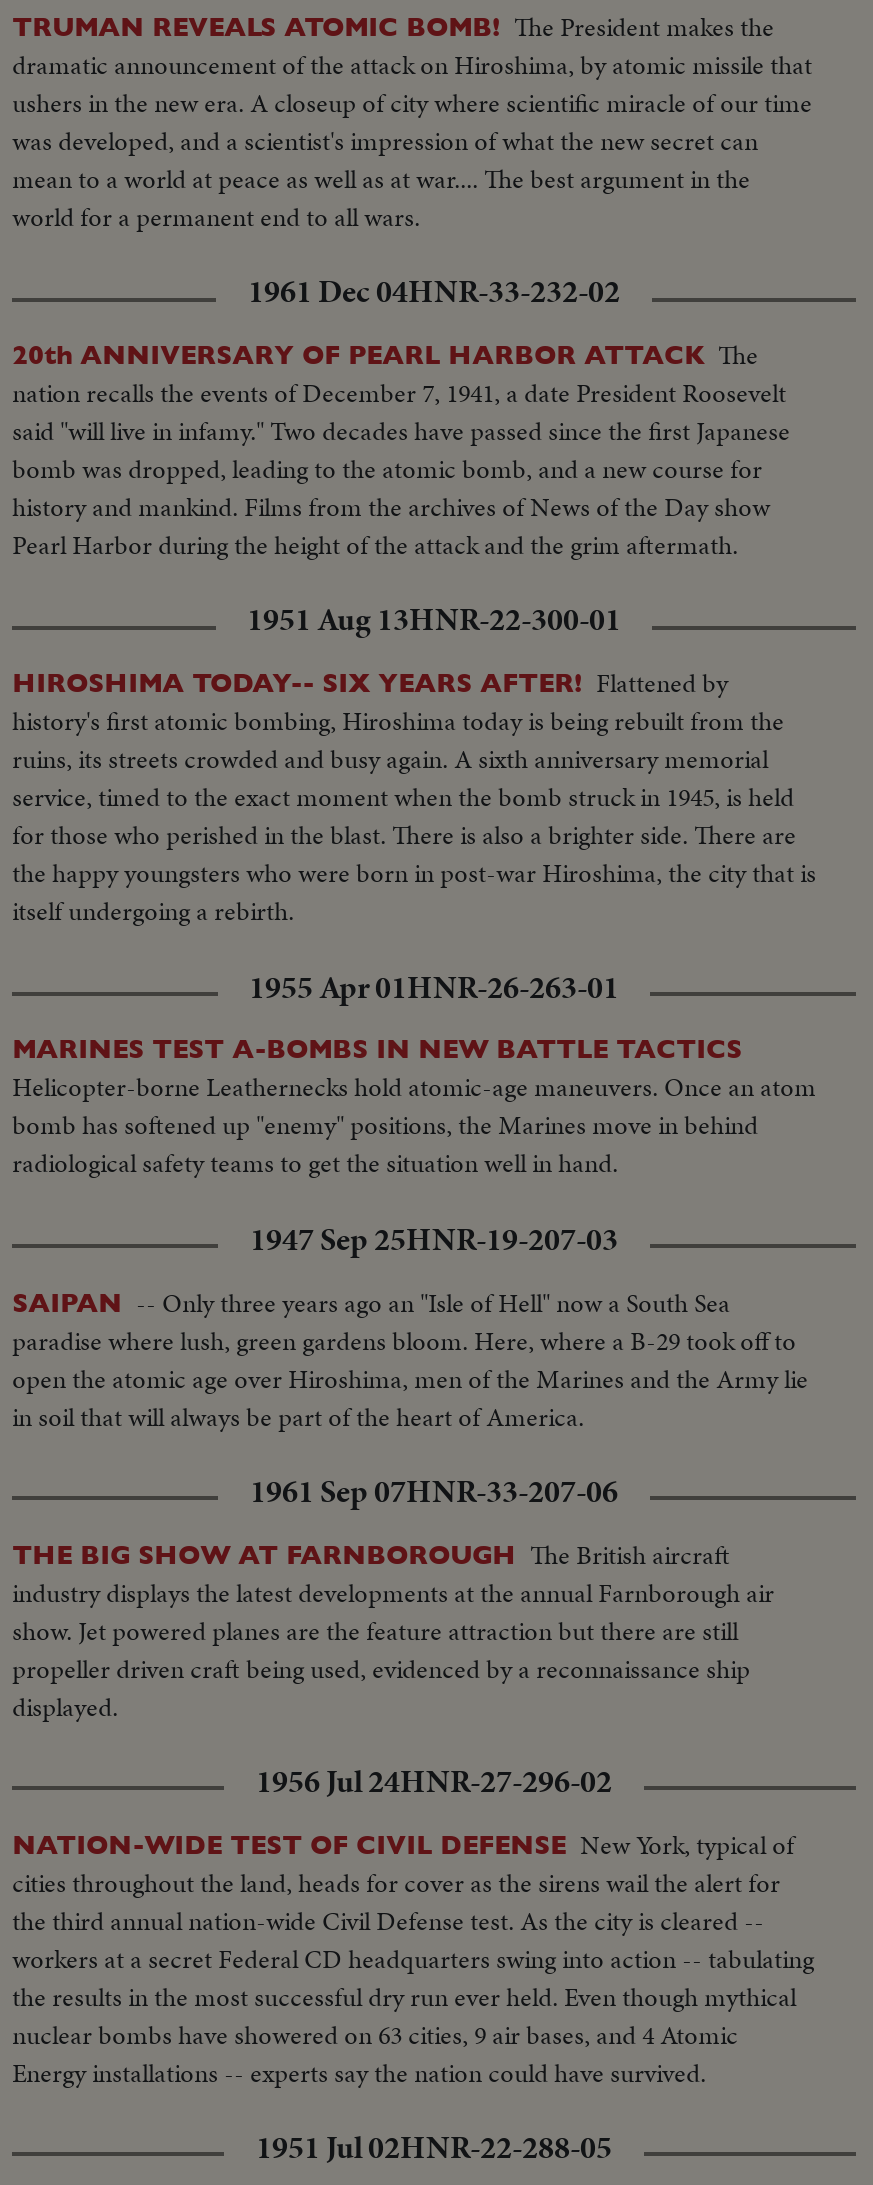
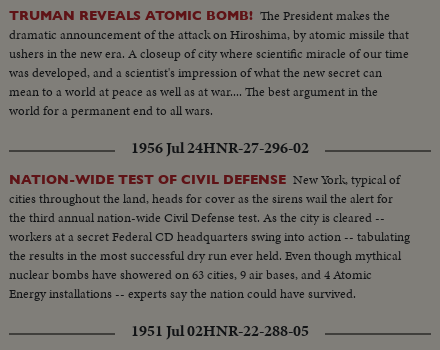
- 1961 Dec 04HNR-33-232-02
- 20th ANNIVERSARY OF PEARL HARBOR ATTACK The
- nation recalls the events of December 7, 1941, a date President Roosevelt
- said "will live in infamy." Two decades have passed since the first Japanese
- bomb was dropped, leading to the atomic bomb, and a new course for
- history and mankind. Films from the archives of News of the Day show
- Pearl Harbor during the height of the attack and the grim aftermath.
- 1951 Aug 13HNR-22-300-01
- HIROSHIMA TODAY-- SIX YEARS AFTER! Flattened by
- history's first atomic bombing, Hiroshima today is being rebuilt from the
- ruins, its streets crowded and busy again. A sixth anniversary memorial
- service, timed to the exact moment when the bomb struck in 1945, is held
- for those who perished in the blast. There is also a brighter side. There are
- the happy youngsters who were born in post-war Hiroshima, the city that is
- itself undergoing a rebirth.
- 1955 Apr 01HNR-26-263-01
- MARINES TEST A-BOMBS IN NEW BATTLE TACTICS
- Helicopter-borne Leathernecks hold atomic-age maneuvers. Once an atom
- bomb has softened up "enemy" positions, the Marines move in behind
- radiological safety teams to get the situation well in hand.
- 1947 Sep 25HNR-19-207-03
- SAIPAN -- Only three years ago an "Isle of Hell" now a South Sea
- paradise where lush, green gardens bloom. Here, where a B-29 took off to
- open the atomic age over Hiroshima, men of the Marines and the Army lie
- in soil that will always be part of the heart of America.
- 1961 Sep 07HNR-33-207-06
- THE BIG SHOW AT FARNBOROUGH The British aircraft
- industry displays the latest developments at the annual Farnborough air
- show. Jet powered planes are the feature attraction but there are still
- propeller driven craft being used, evidenced by a reconnaissance ship
- displayed.
